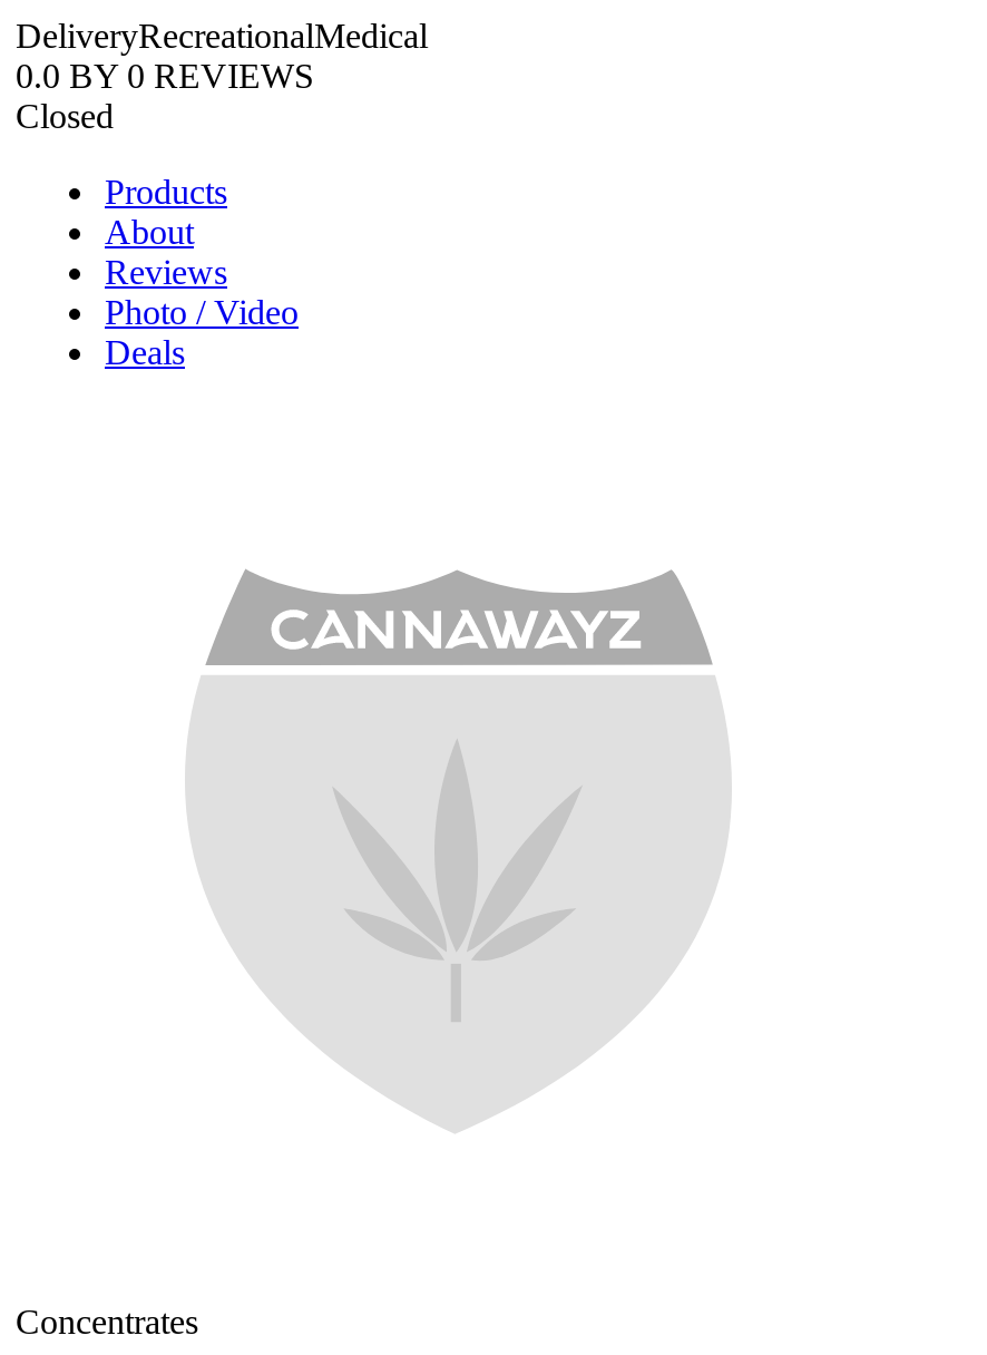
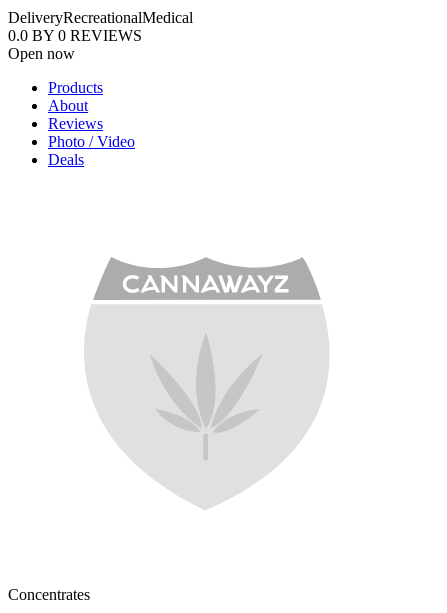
- Closed
+ Open now
